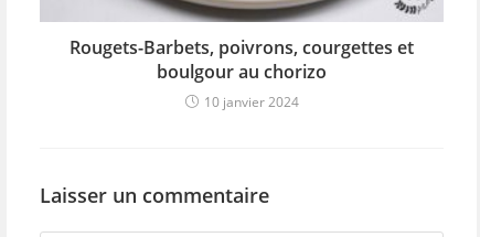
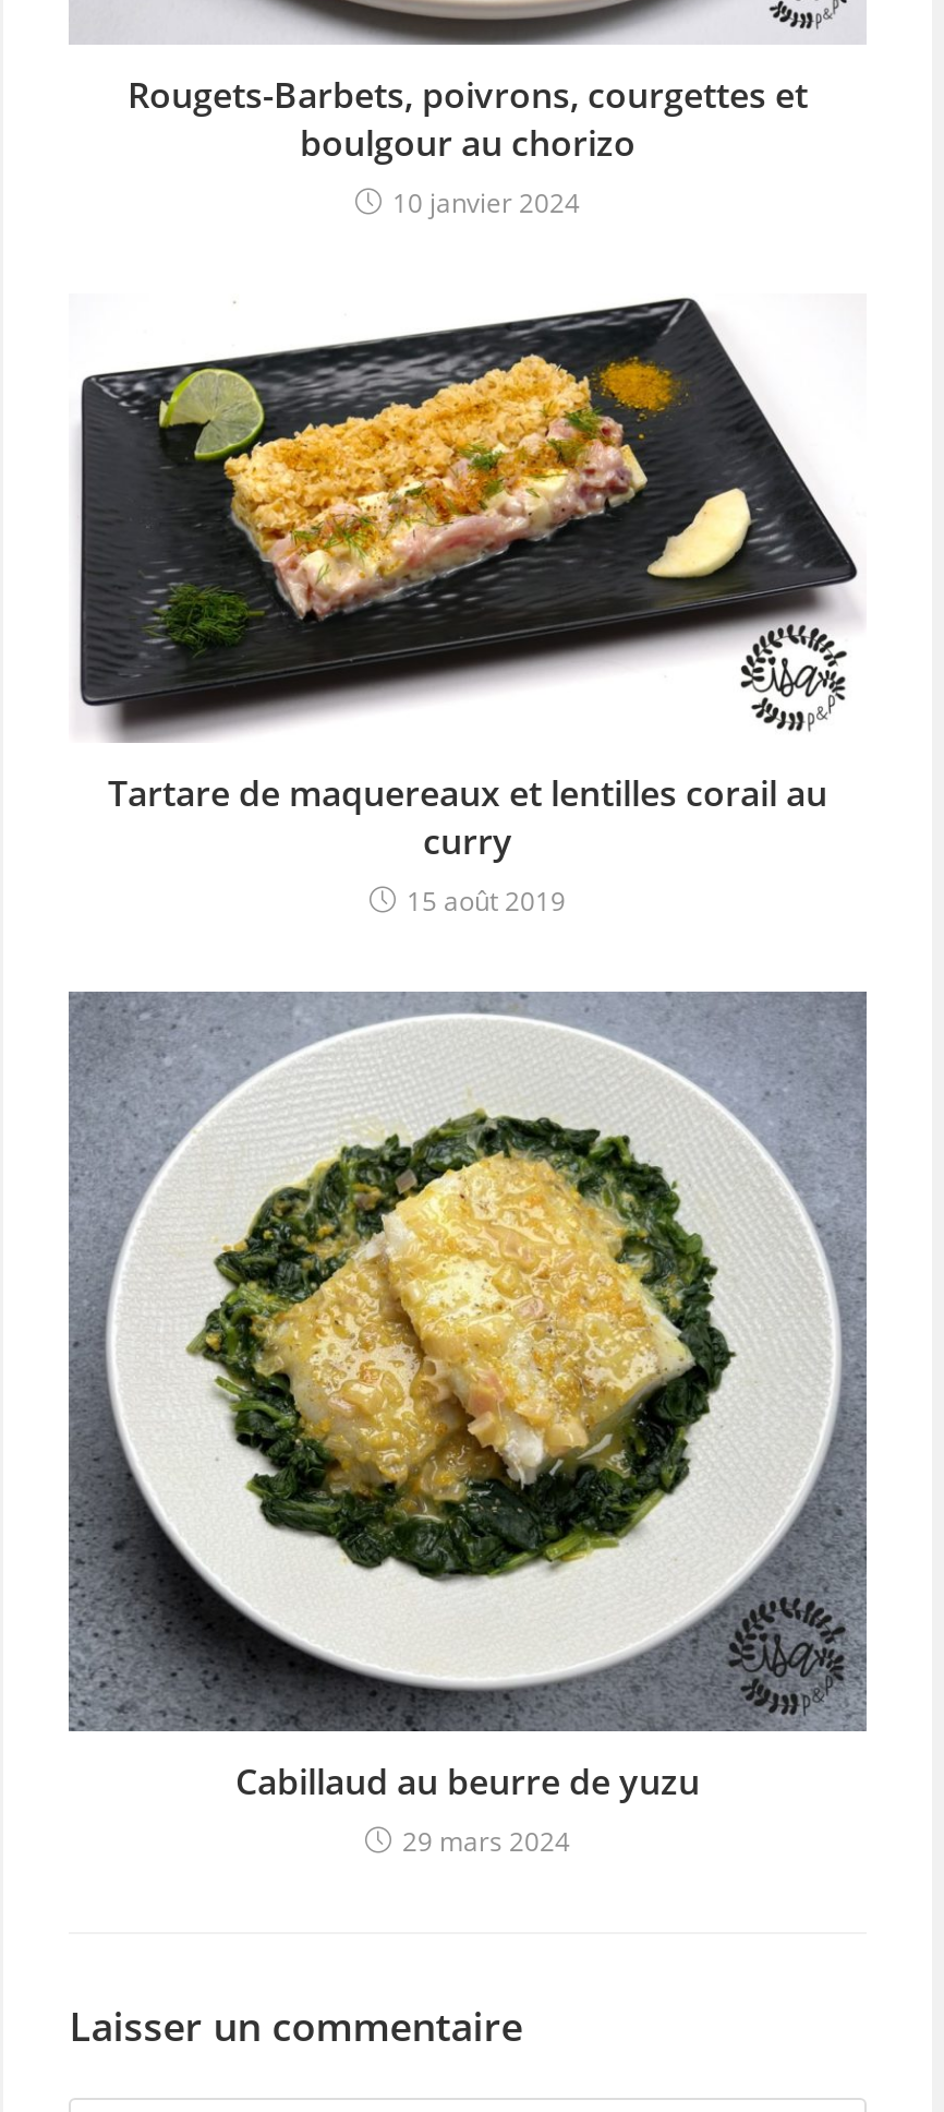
+ [image]
+ Cabillaud au beurre de yuzu
+ 29 mars 2024

+ [image]
+ Tartare de maquereaux et lentilles corail au
+ curry
+ 15 août 2019
